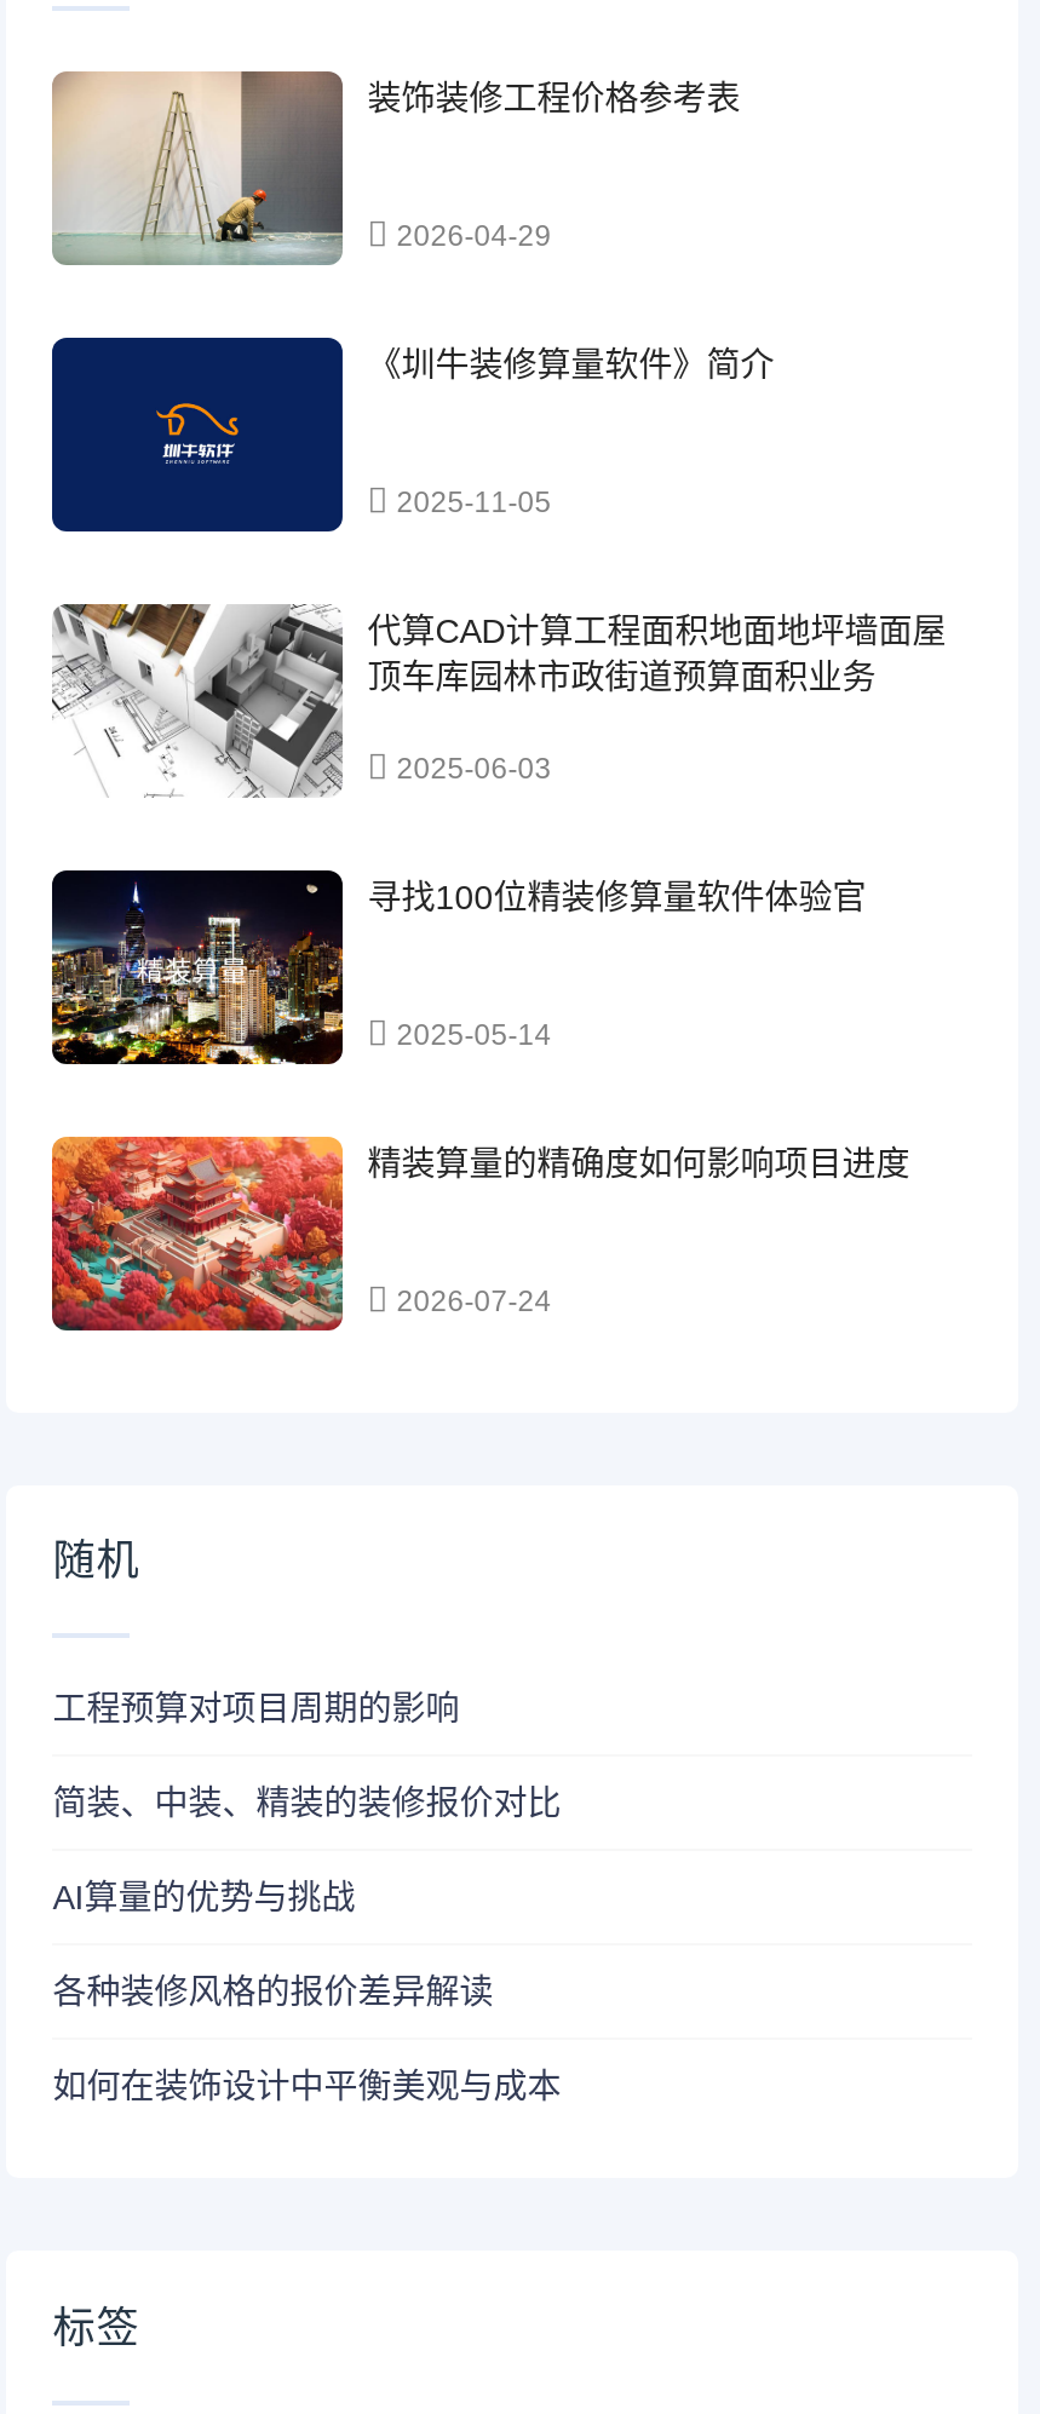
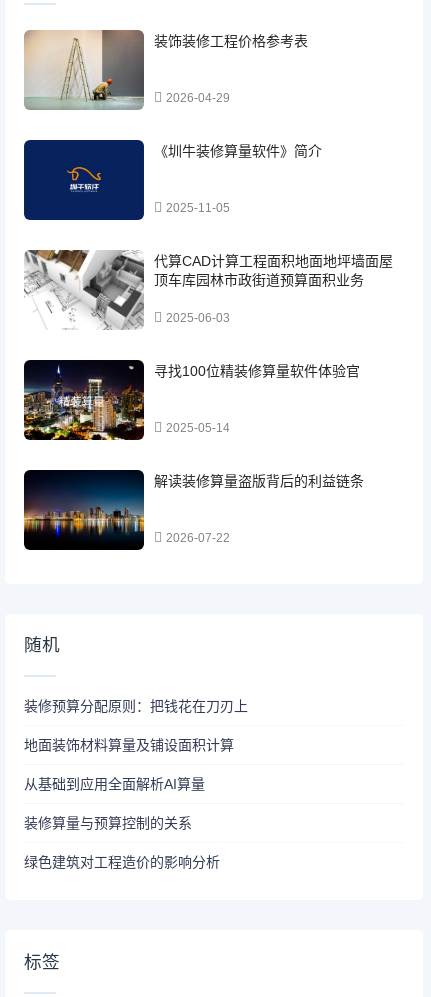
- [image]
- 精装算量的精确度如何影响项目进度
+ [image]
+ 解读装修算量盗版背后的利益链条

- 2026-07-24
+ 2026-07-22

- 工程预算对项目周期的影响
+ 装修预算分配原则：把钱花在刀刃上

- 简装、中装、精装的装修报价对比
+ 地面装饰材料算量及铺设面积计算

- AI算量的优势与挑战
+ 从基础到应用全面解析AI算量

- 各种装修风格的报价差异解读
+ 装修算量与预算控制的关系

- 如何在装饰设计中平衡美观与成本
+ 绿色建筑对工程造价的影响分析
